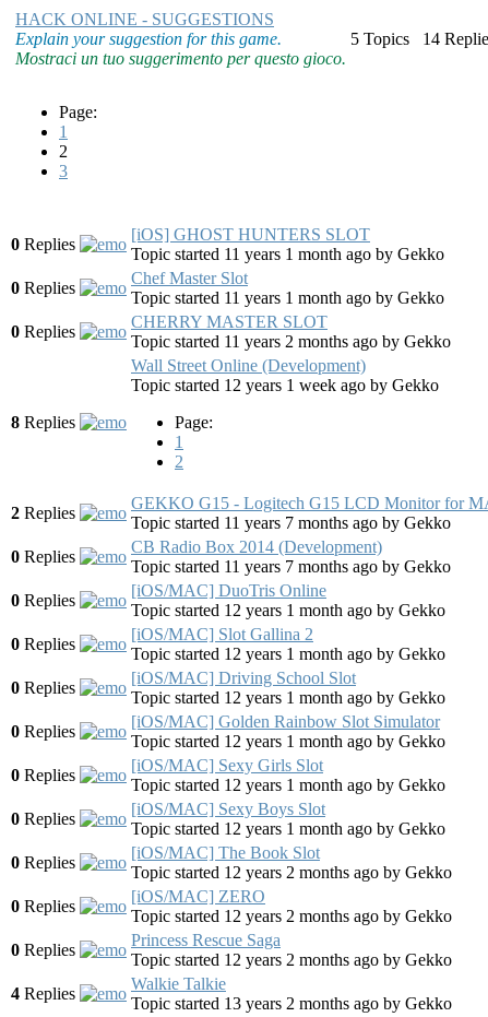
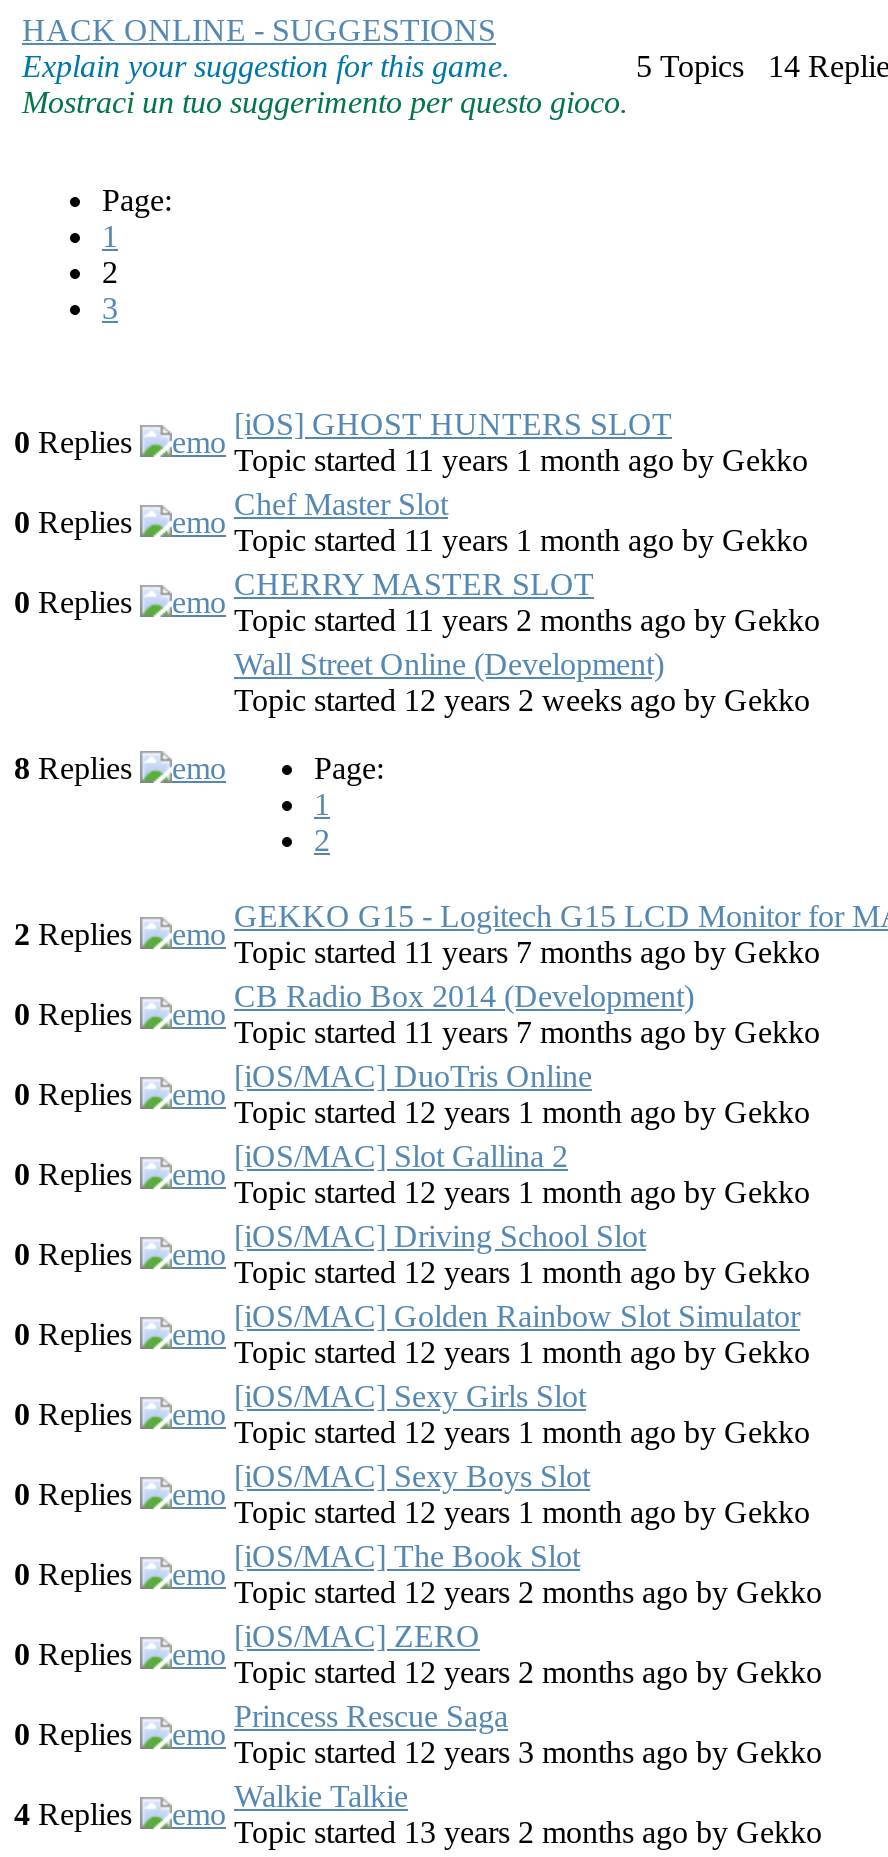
- Topic started 12 years 1 week ago by Gekko
+ Topic started 12 years 2 weeks ago by Gekko

- Topic started 12 years 2 months ago by Gekko
+ Topic started 12 years 3 months ago by Gekko
